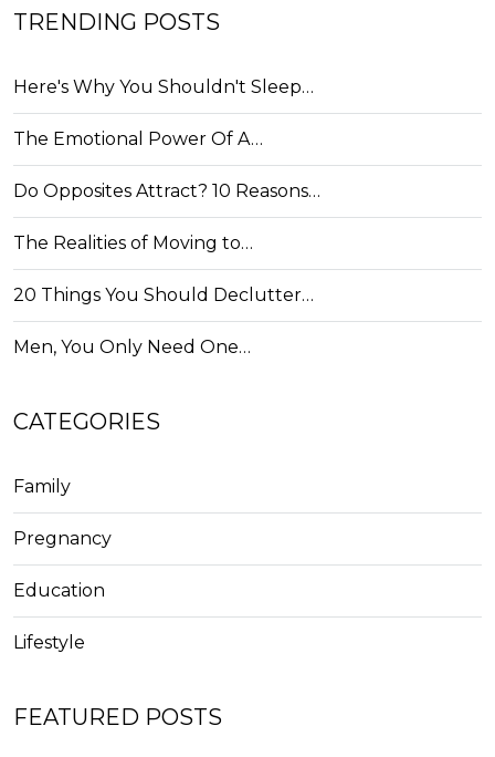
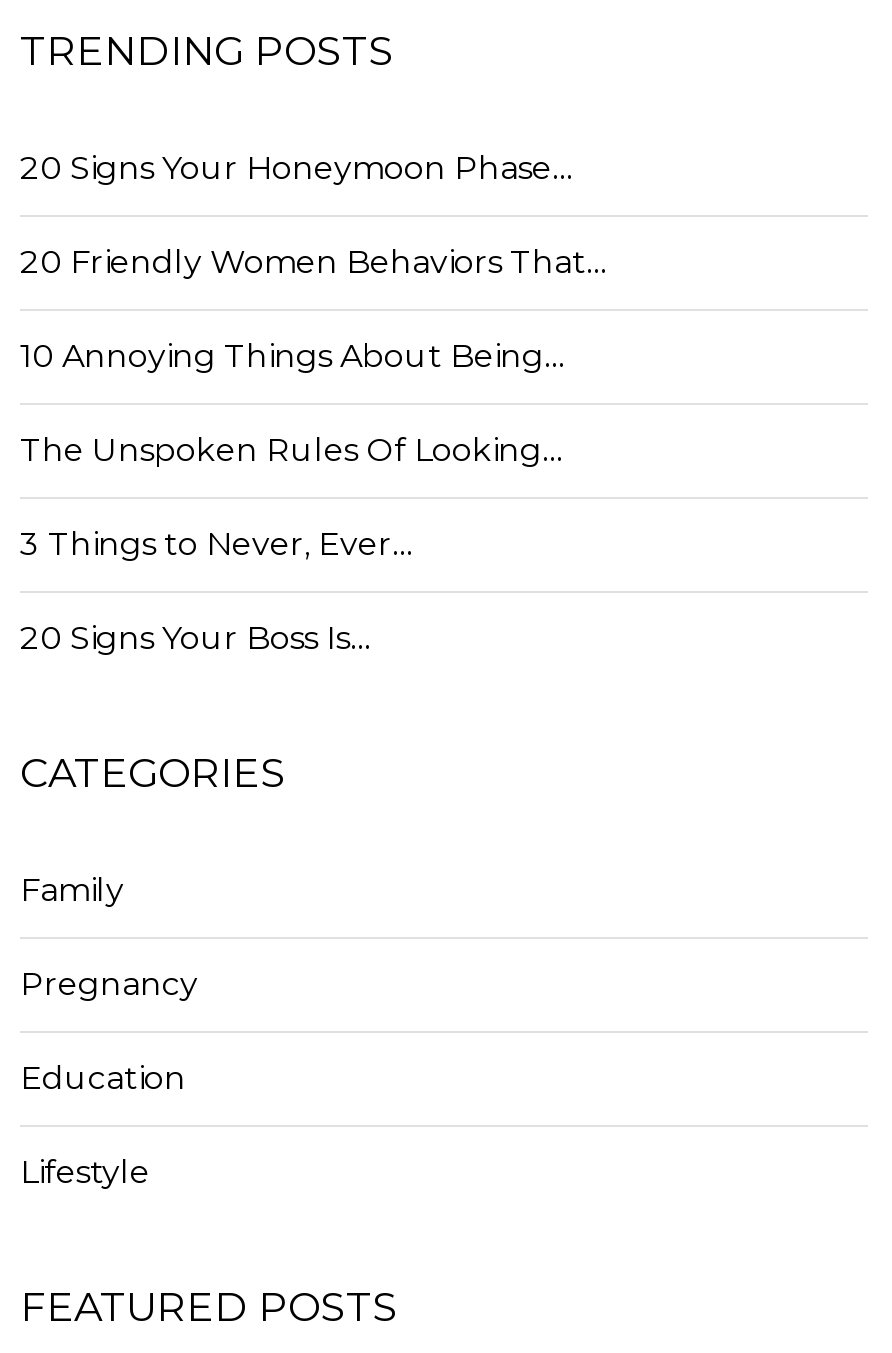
- Here's Why You Shouldn't Sleep…
+ 20 Signs Your Honeymoon Phase…

- The Emotional Power Of A…
+ 20 Friendly Women Behaviors That…

- Do Opposites Attract? 10 Reasons…
+ 10 Annoying Things About Being…

- The Realities of Moving to…
+ The Unspoken Rules Of Looking…

- 20 Things You Should Declutter…
+ 3 Things to Never, Ever…

- Men, You Only Need One…
+ 20 Signs Your Boss Is…
